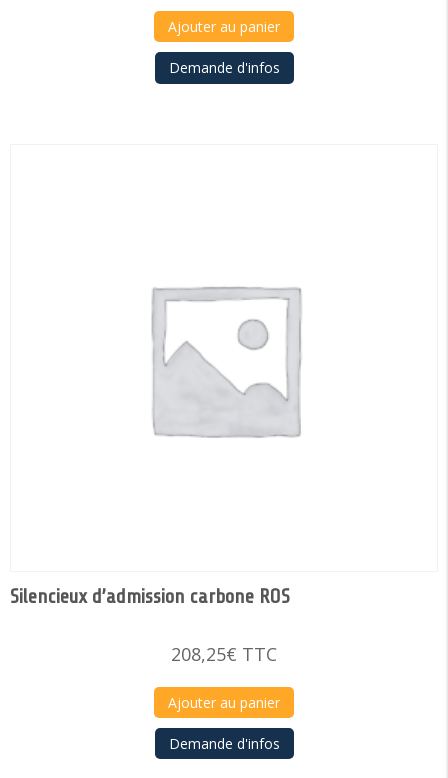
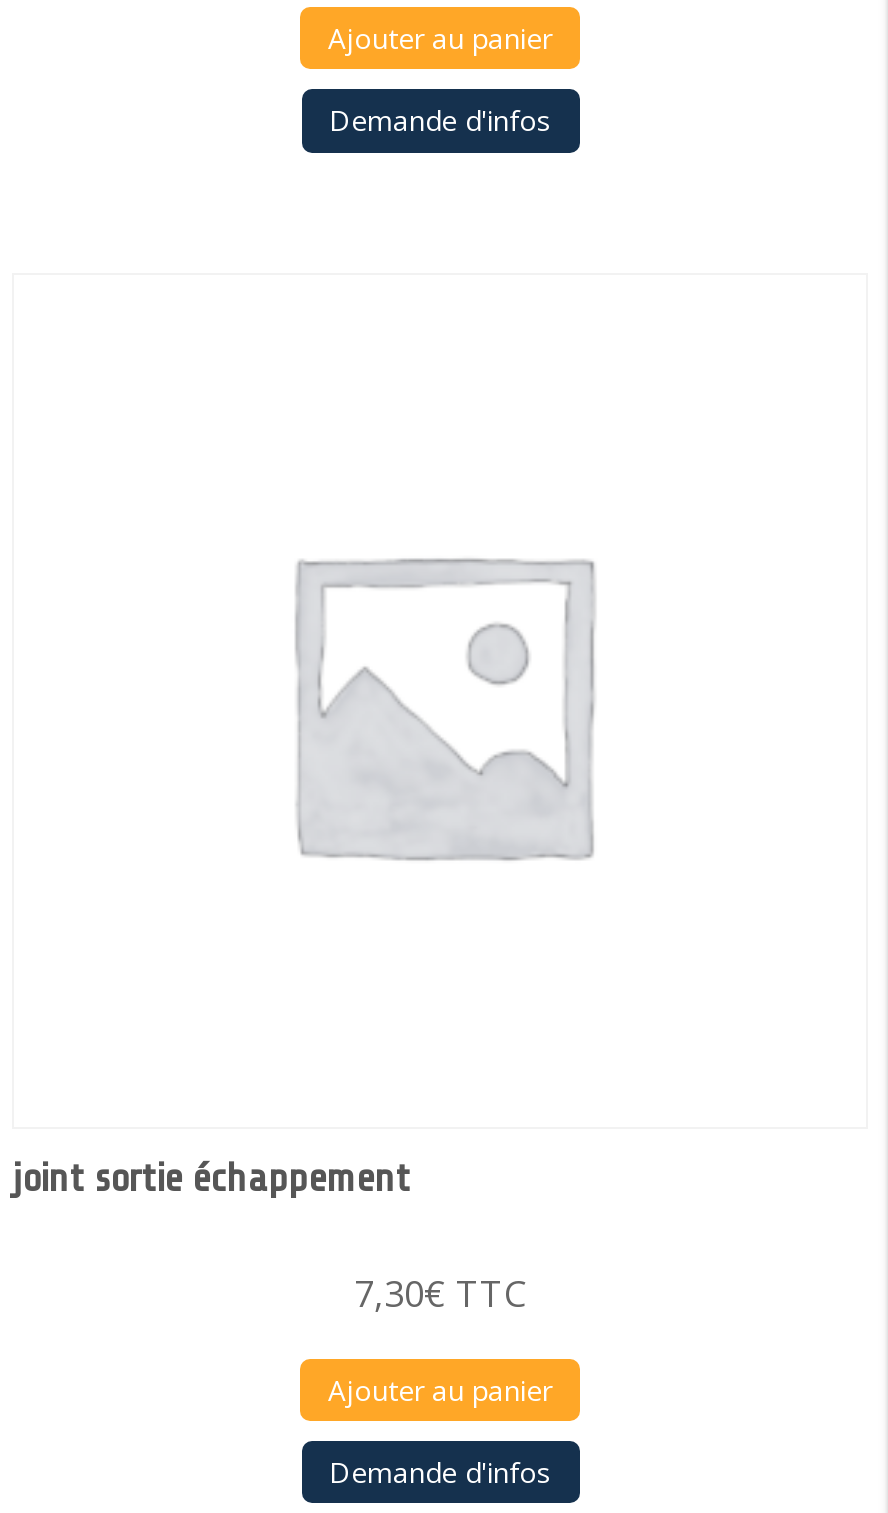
- Silencieux d’admission carbone ROS
+ joint sortie échappement

- 208,25€ TTC
+ 7,30€ TTC
